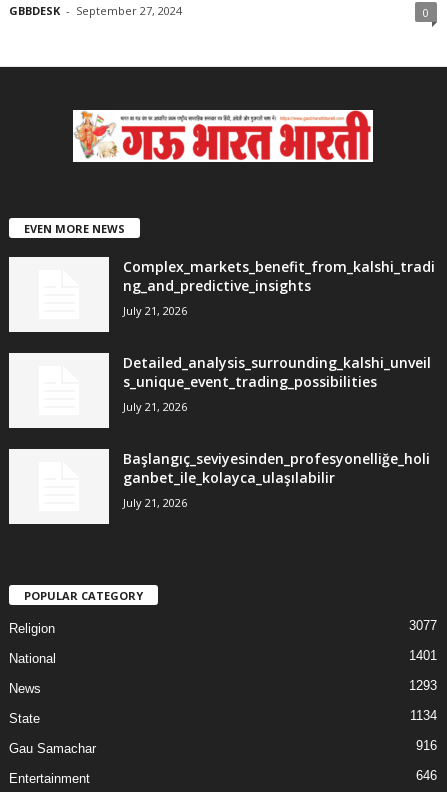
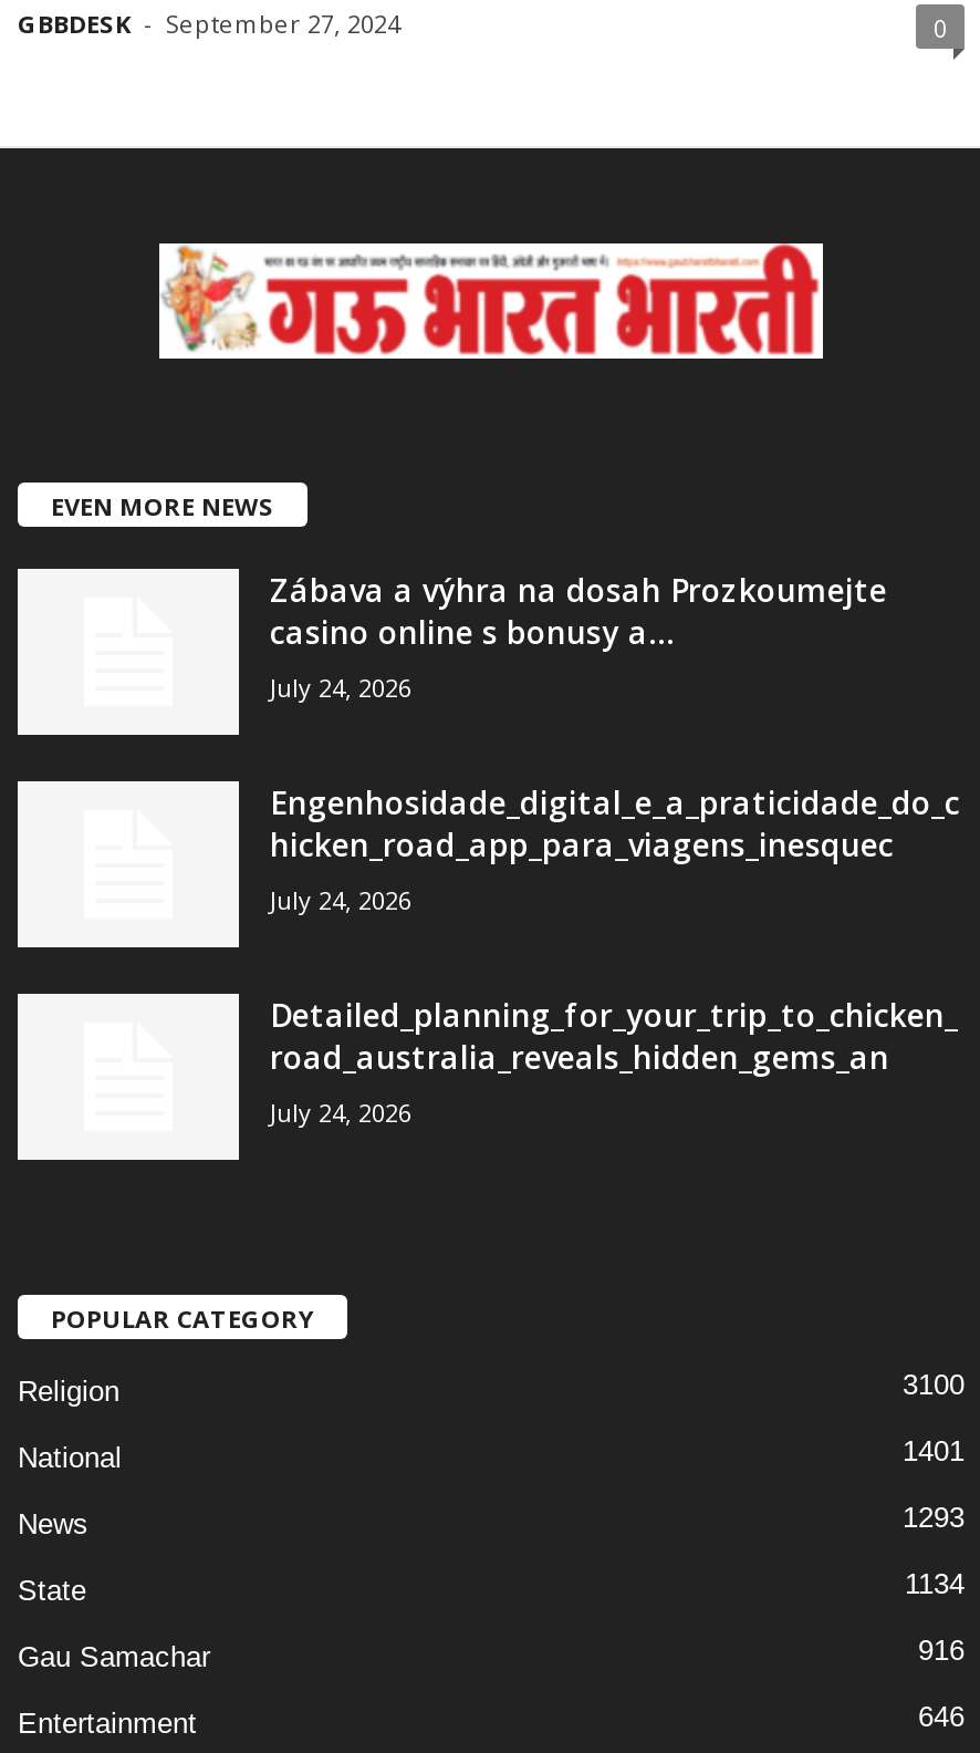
- Complex_markets_benefit_from_kalshi_tradi
- ng_and_predictive_insights
- July 21, 2026
+ Zábava a výhra na dosah Prozkoumejte
+ casino online s bonusy a...
+ July 24, 2026

- Detailed_analysis_surrounding_kalshi_unveil
- s_unique_event_trading_possibilities
- July 21, 2026
+ Engenhosidade_digital_e_a_praticidade_do_c
+ hicken_road_app_para_viagens_inesquec
+ July 24, 2026

- Başlangıç_seviyesinden_profesyonelliğe_holi
- ganbet_ile_kolayca_ulaşılabilir
- July 21, 2026
+ Detailed_planning_for_your_trip_to_chicken_
+ road_australia_reveals_hidden_gems_an
+ July 24, 2026

- 3077
+ 3100
